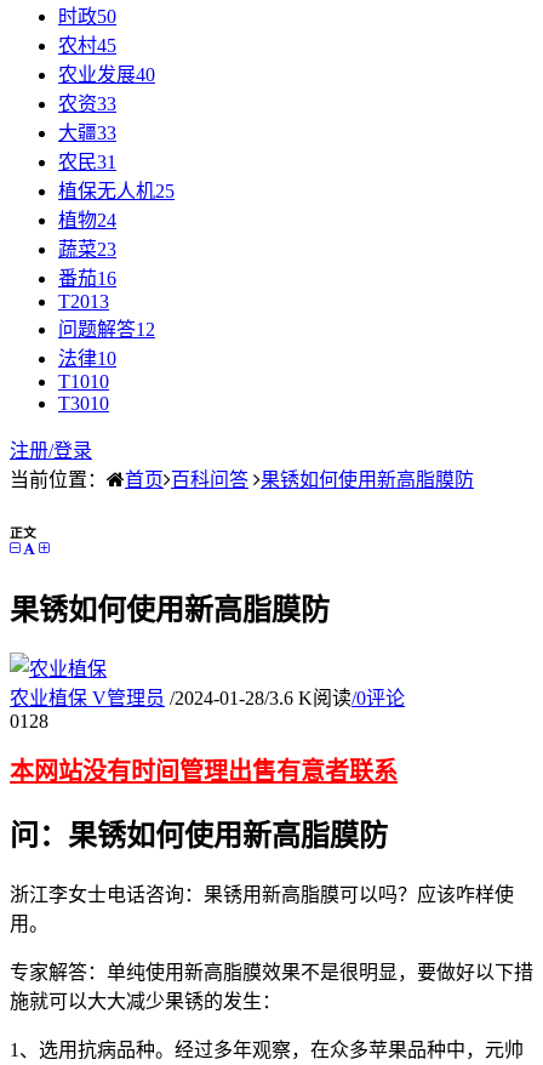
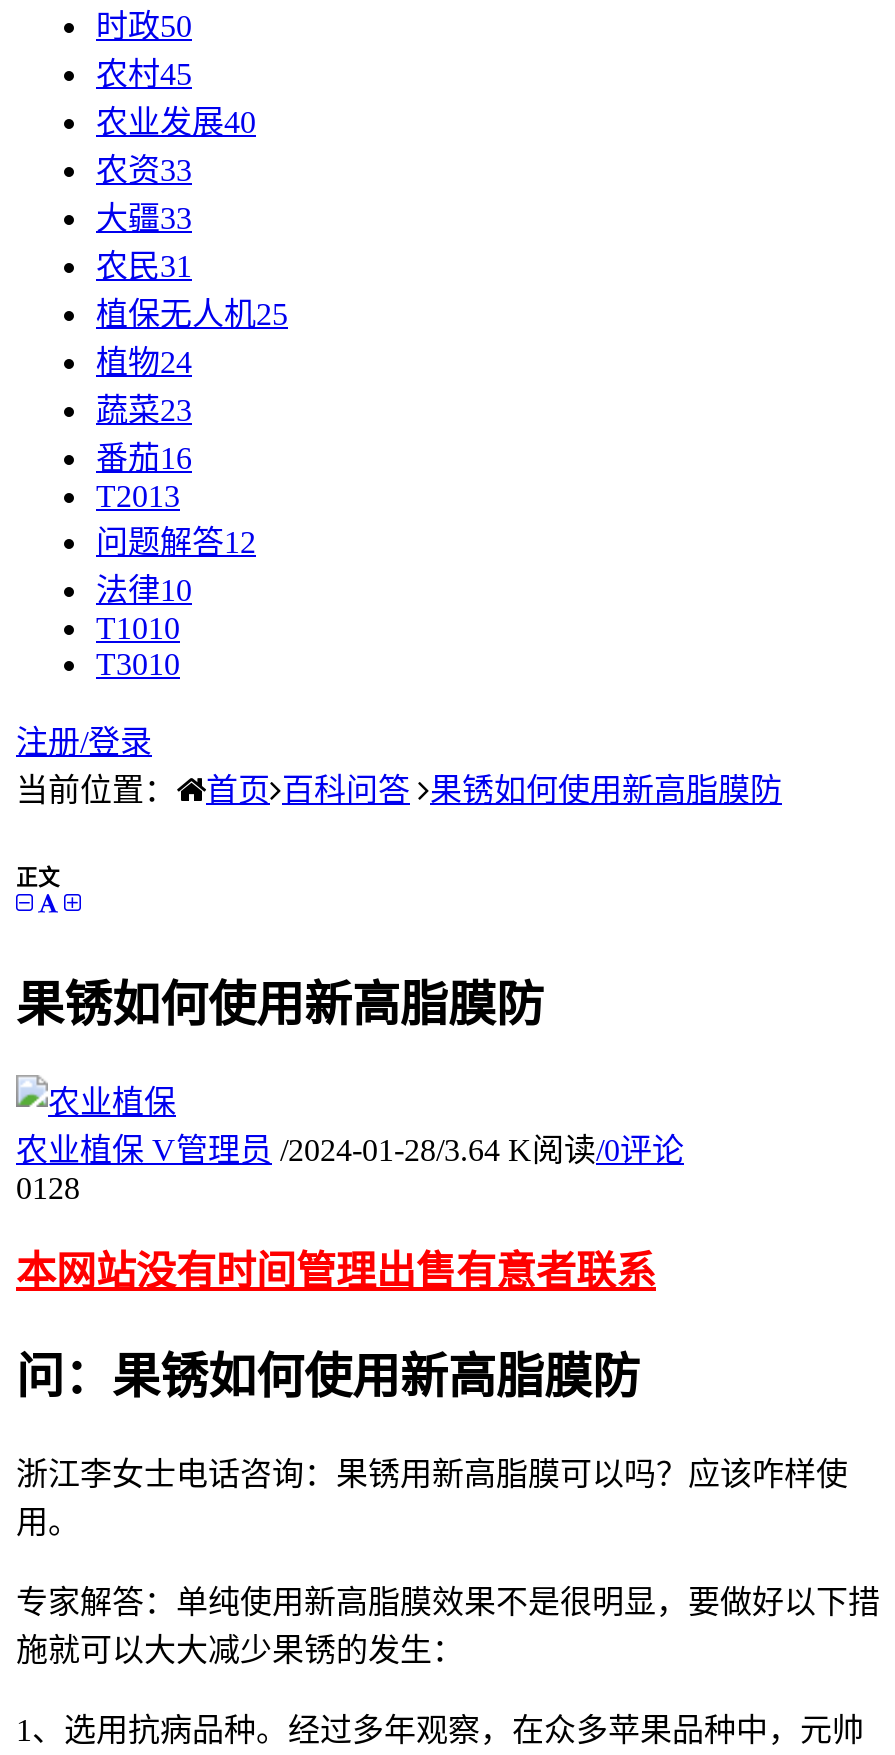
- 农业植保V管理员 / 2024-01-28/3.6 K阅读/0评论
+ 农业植保V管理员 / 2024-01-28/3.64 K阅读/0评论
